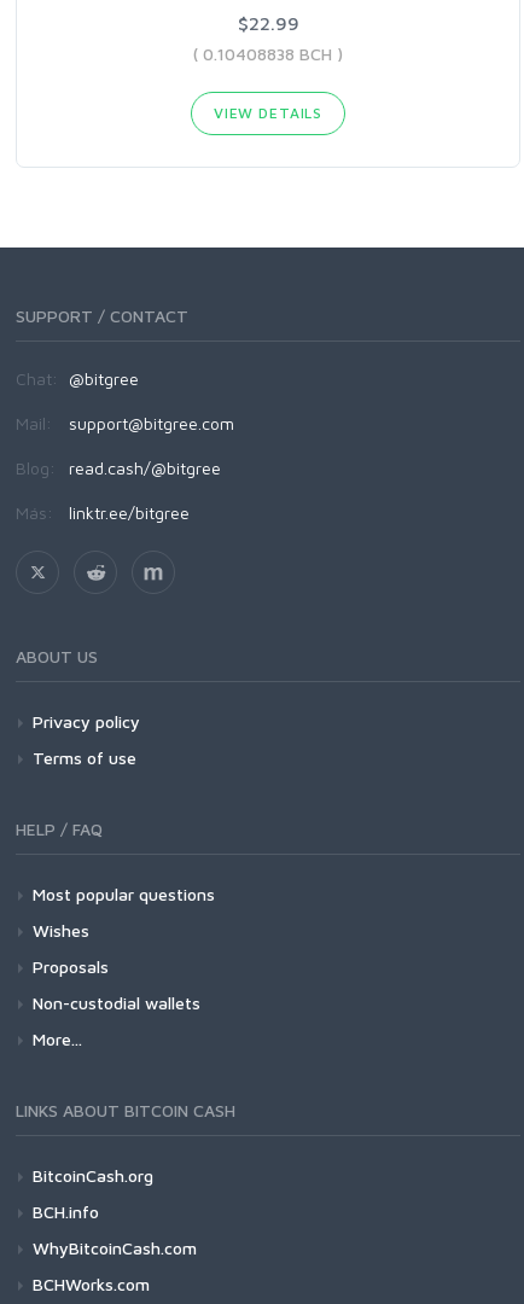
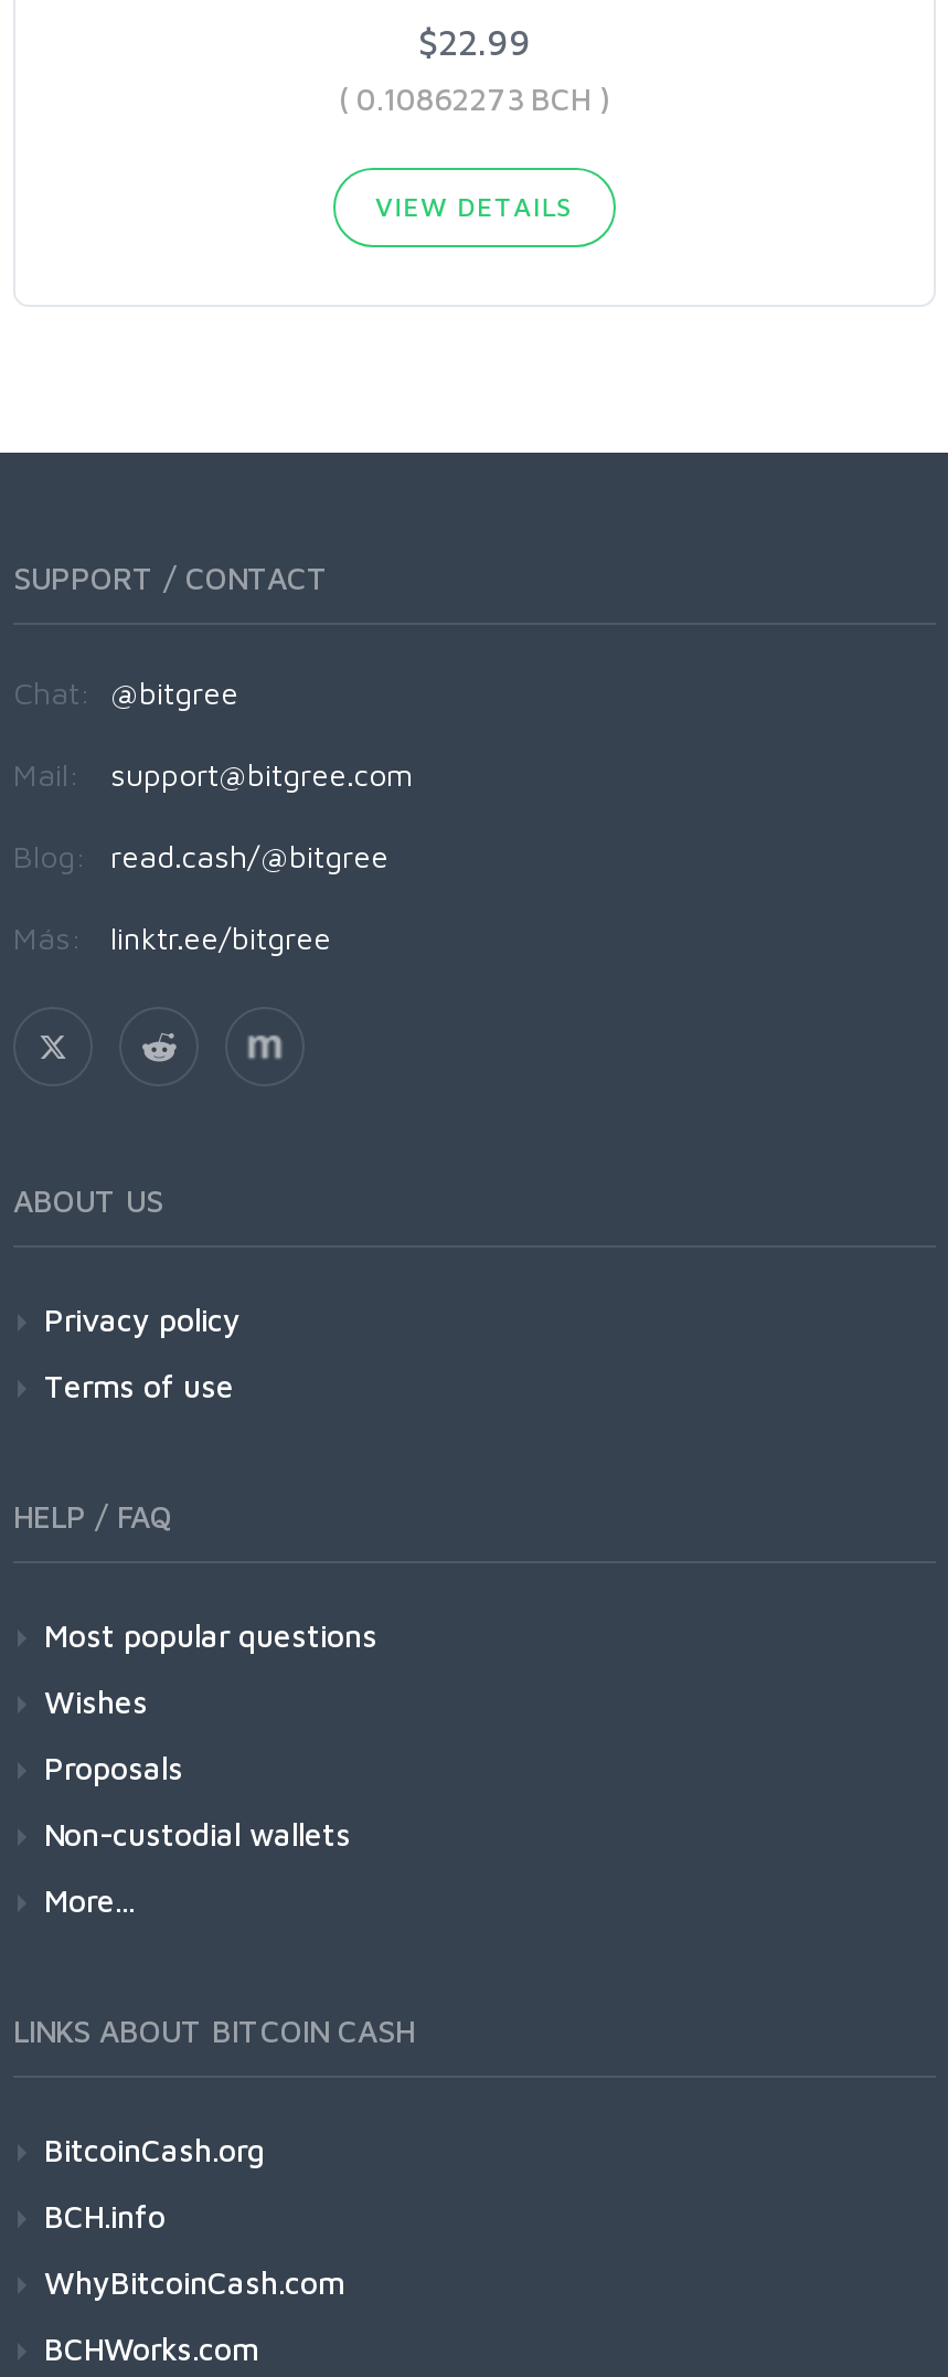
- ( 0.10408838 BCH )
+ ( 0.10862273 BCH )
